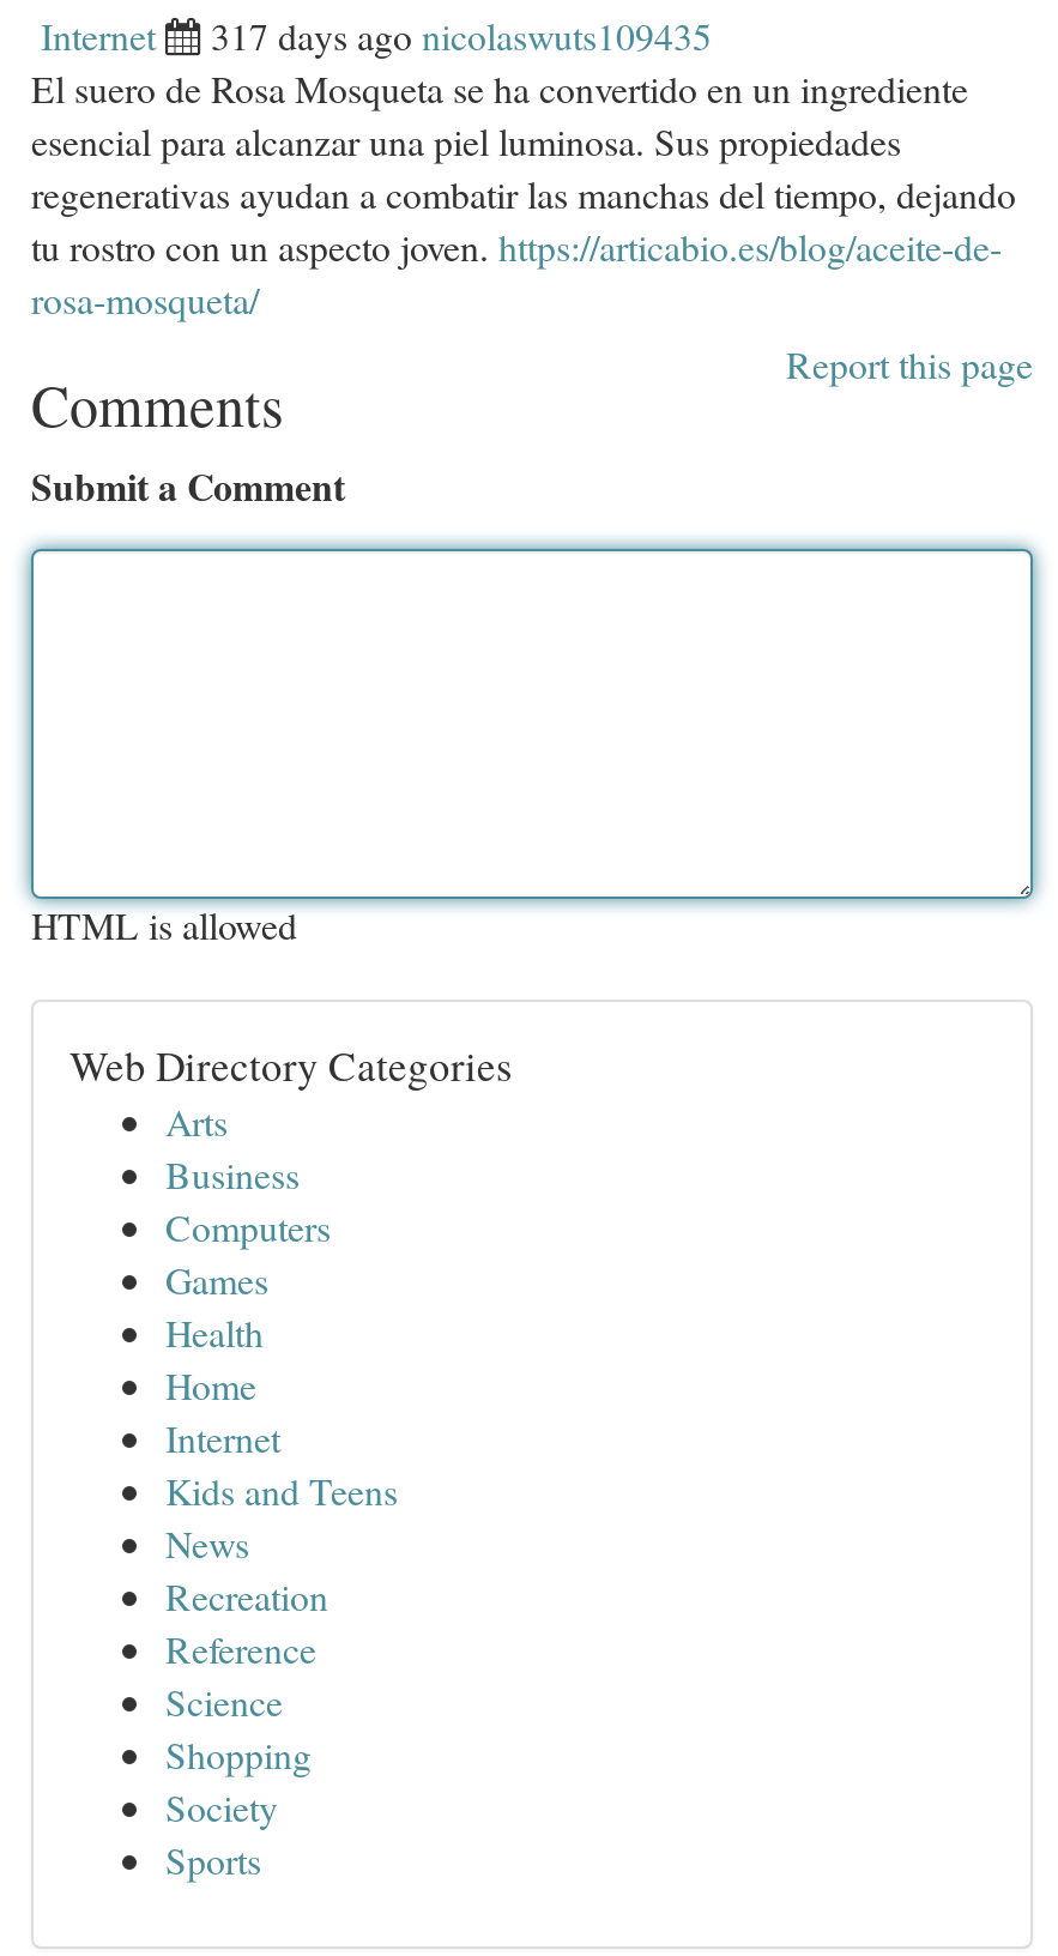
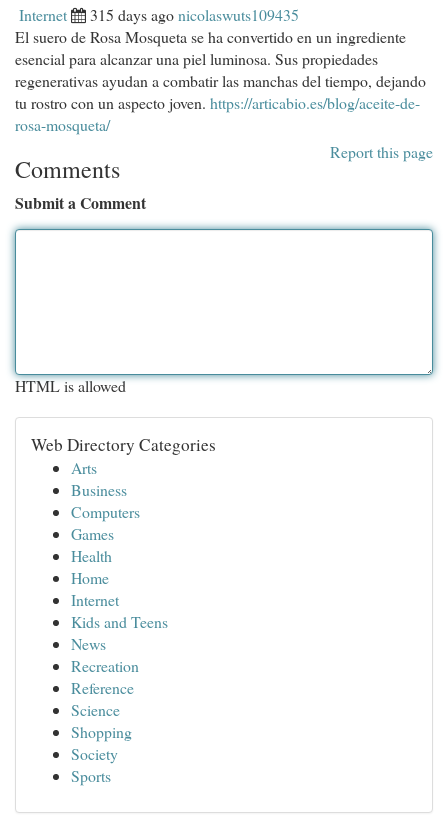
- 317 days ago nicolaswuts109435
+ 315 days ago nicolaswuts109435
